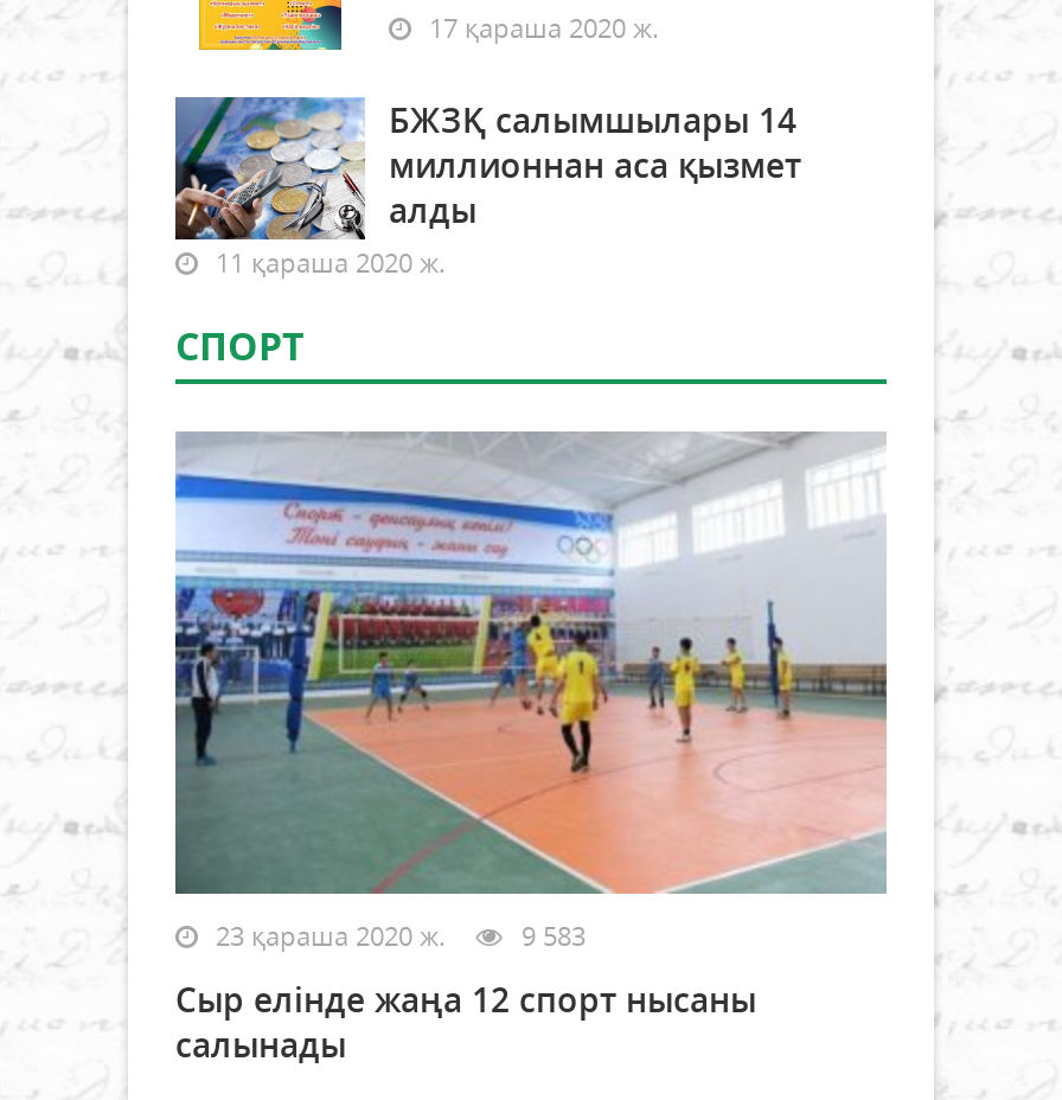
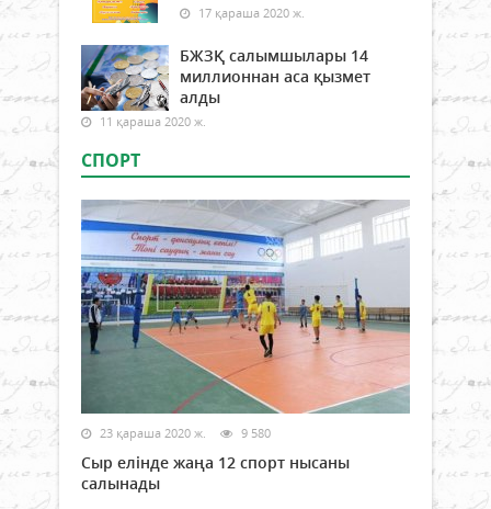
- 23 қараша 2020 ж. 9 583
+ 23 қараша 2020 ж. 9 580
